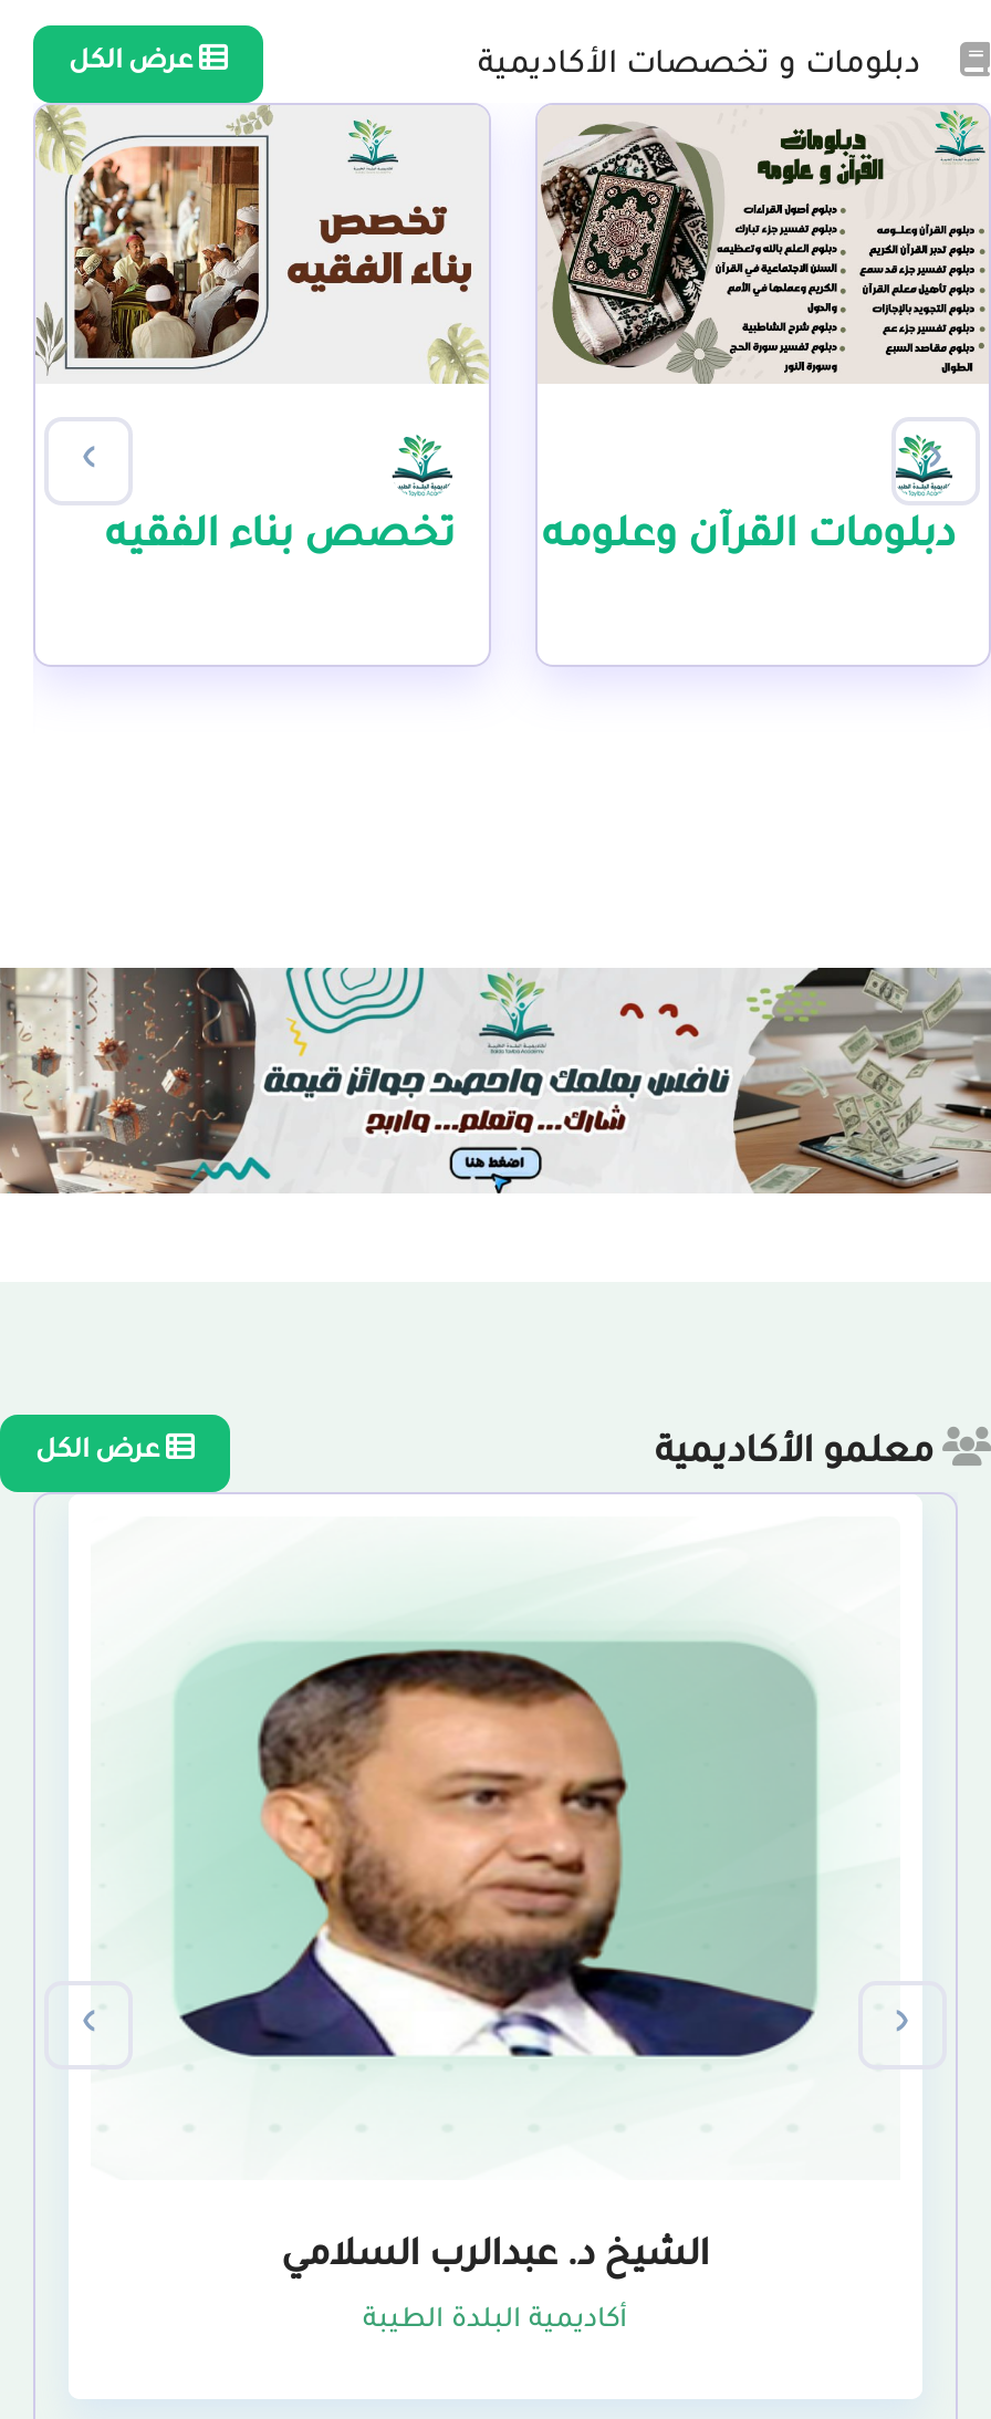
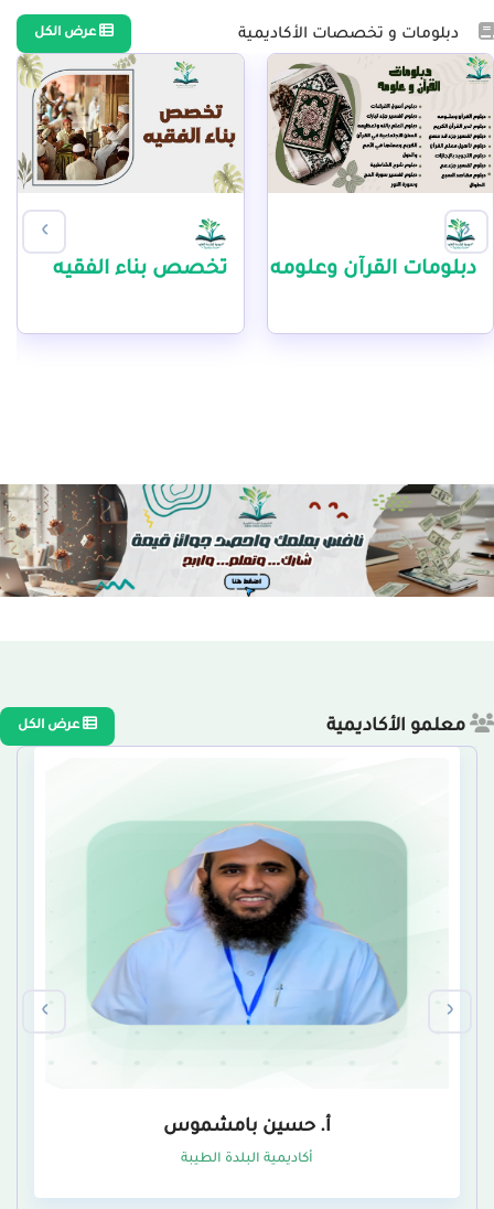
- [image]
+ [image]

- الشيخ د. عبدالرب السلامي
+ أ. حسين بامشموس
